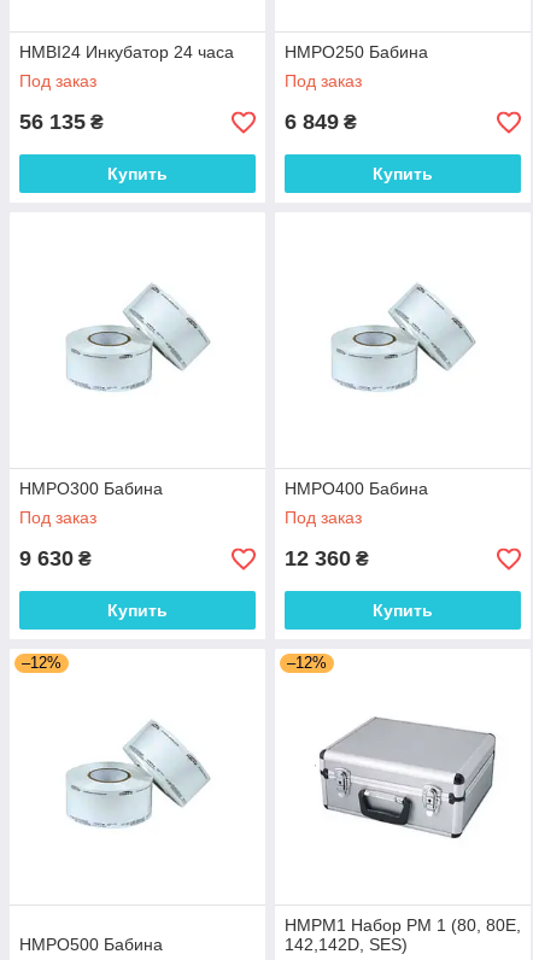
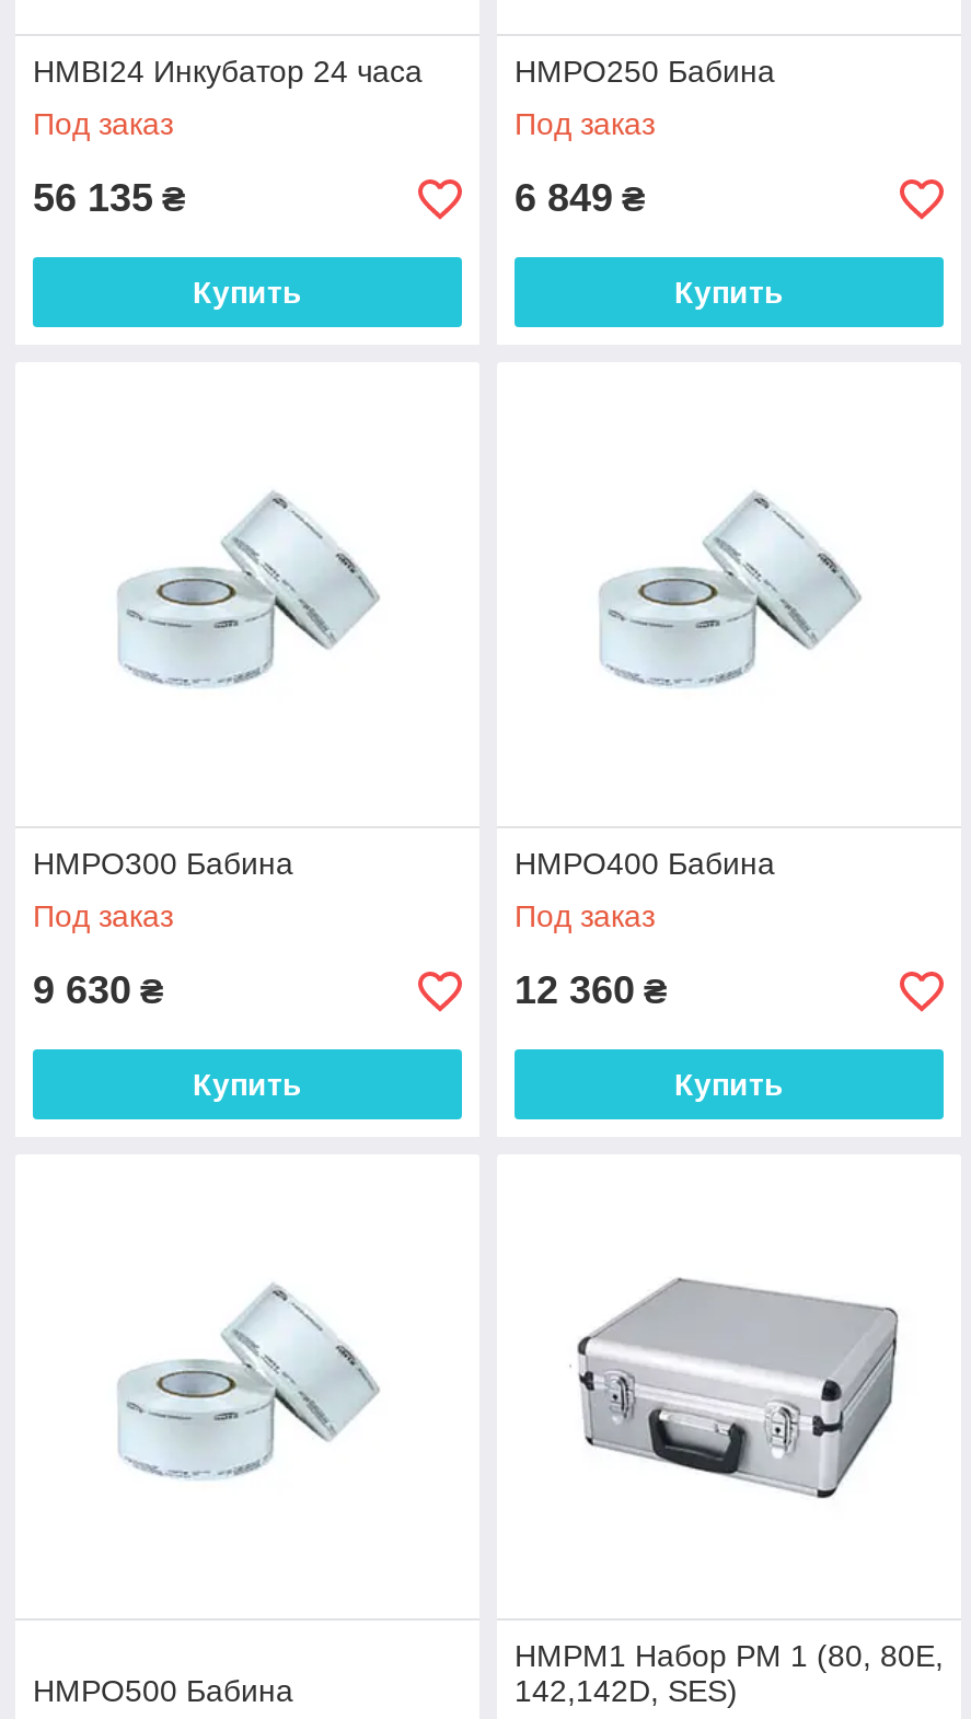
- –12%

- –12%
